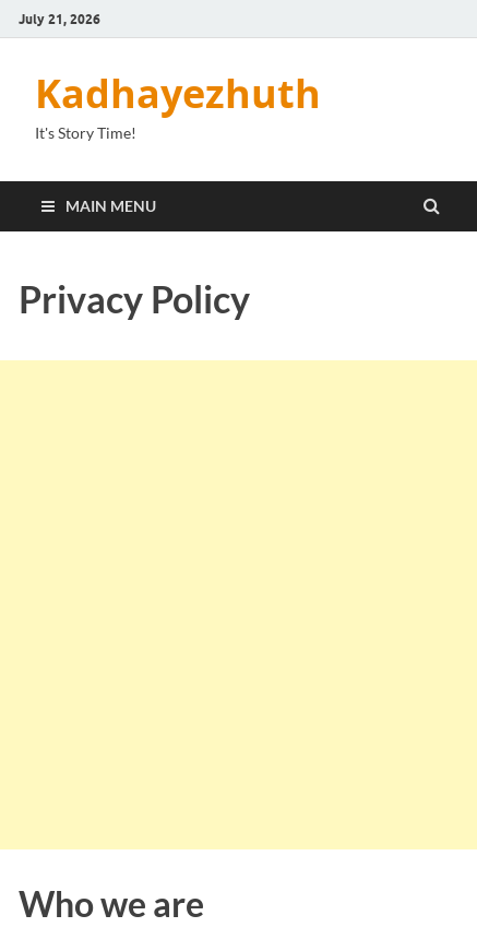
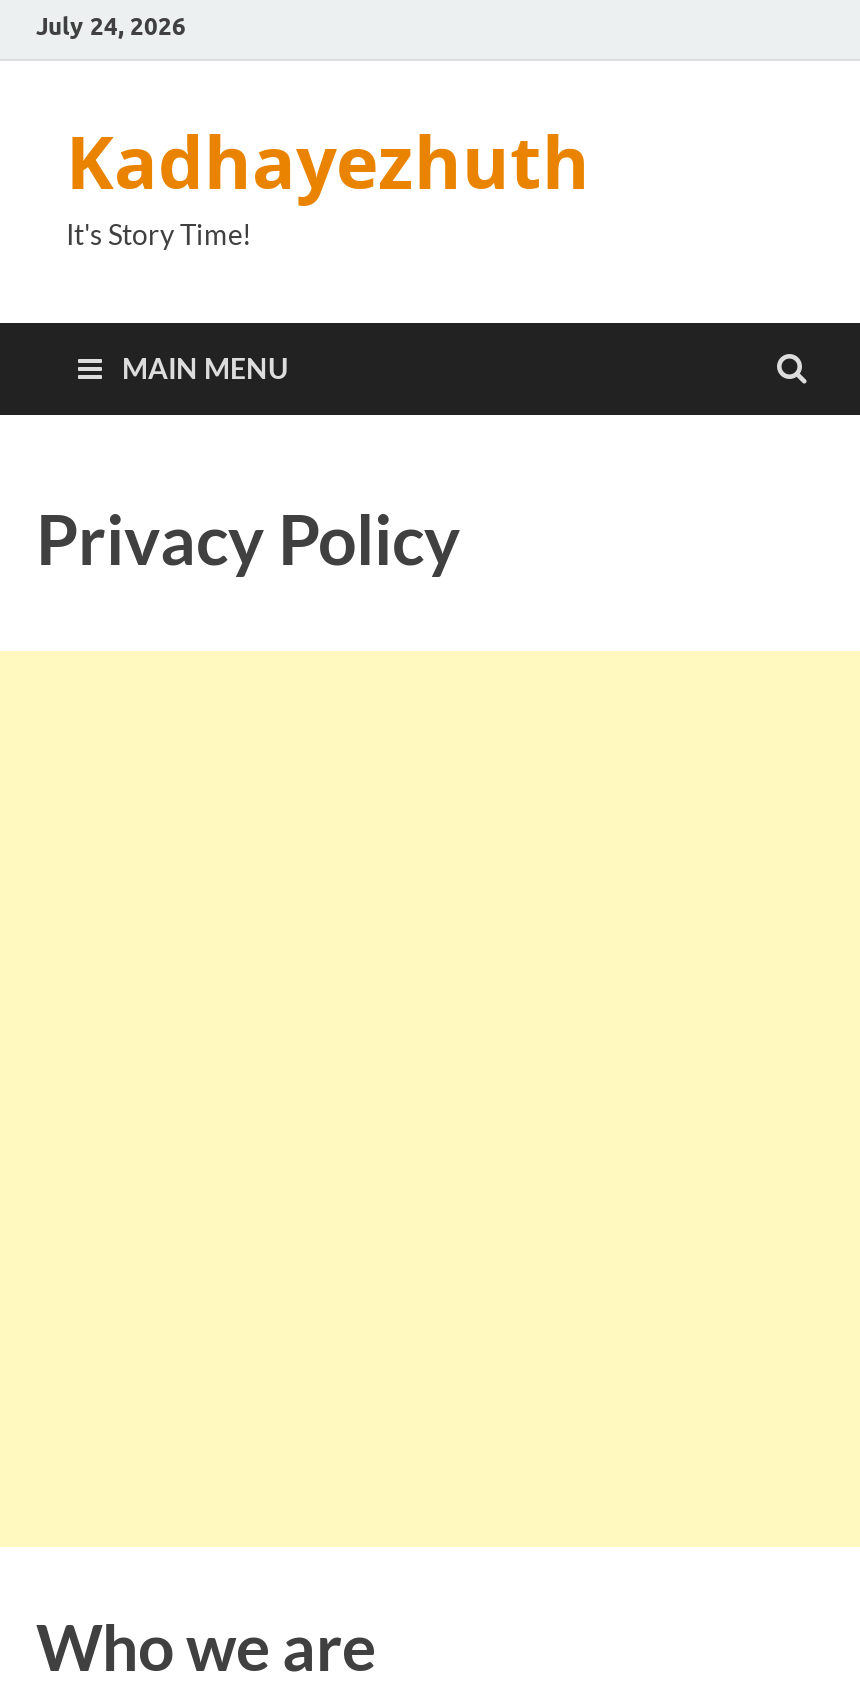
- July 21, 2026
+ July 24, 2026
